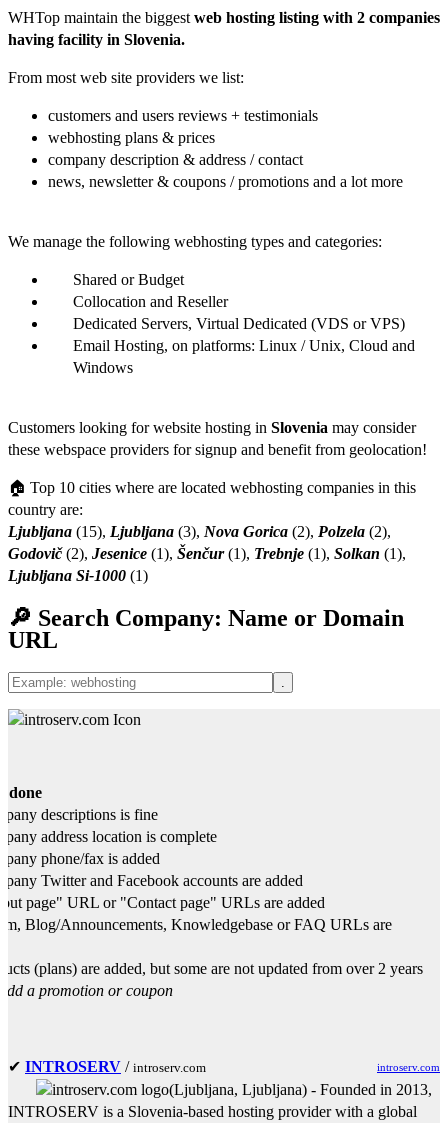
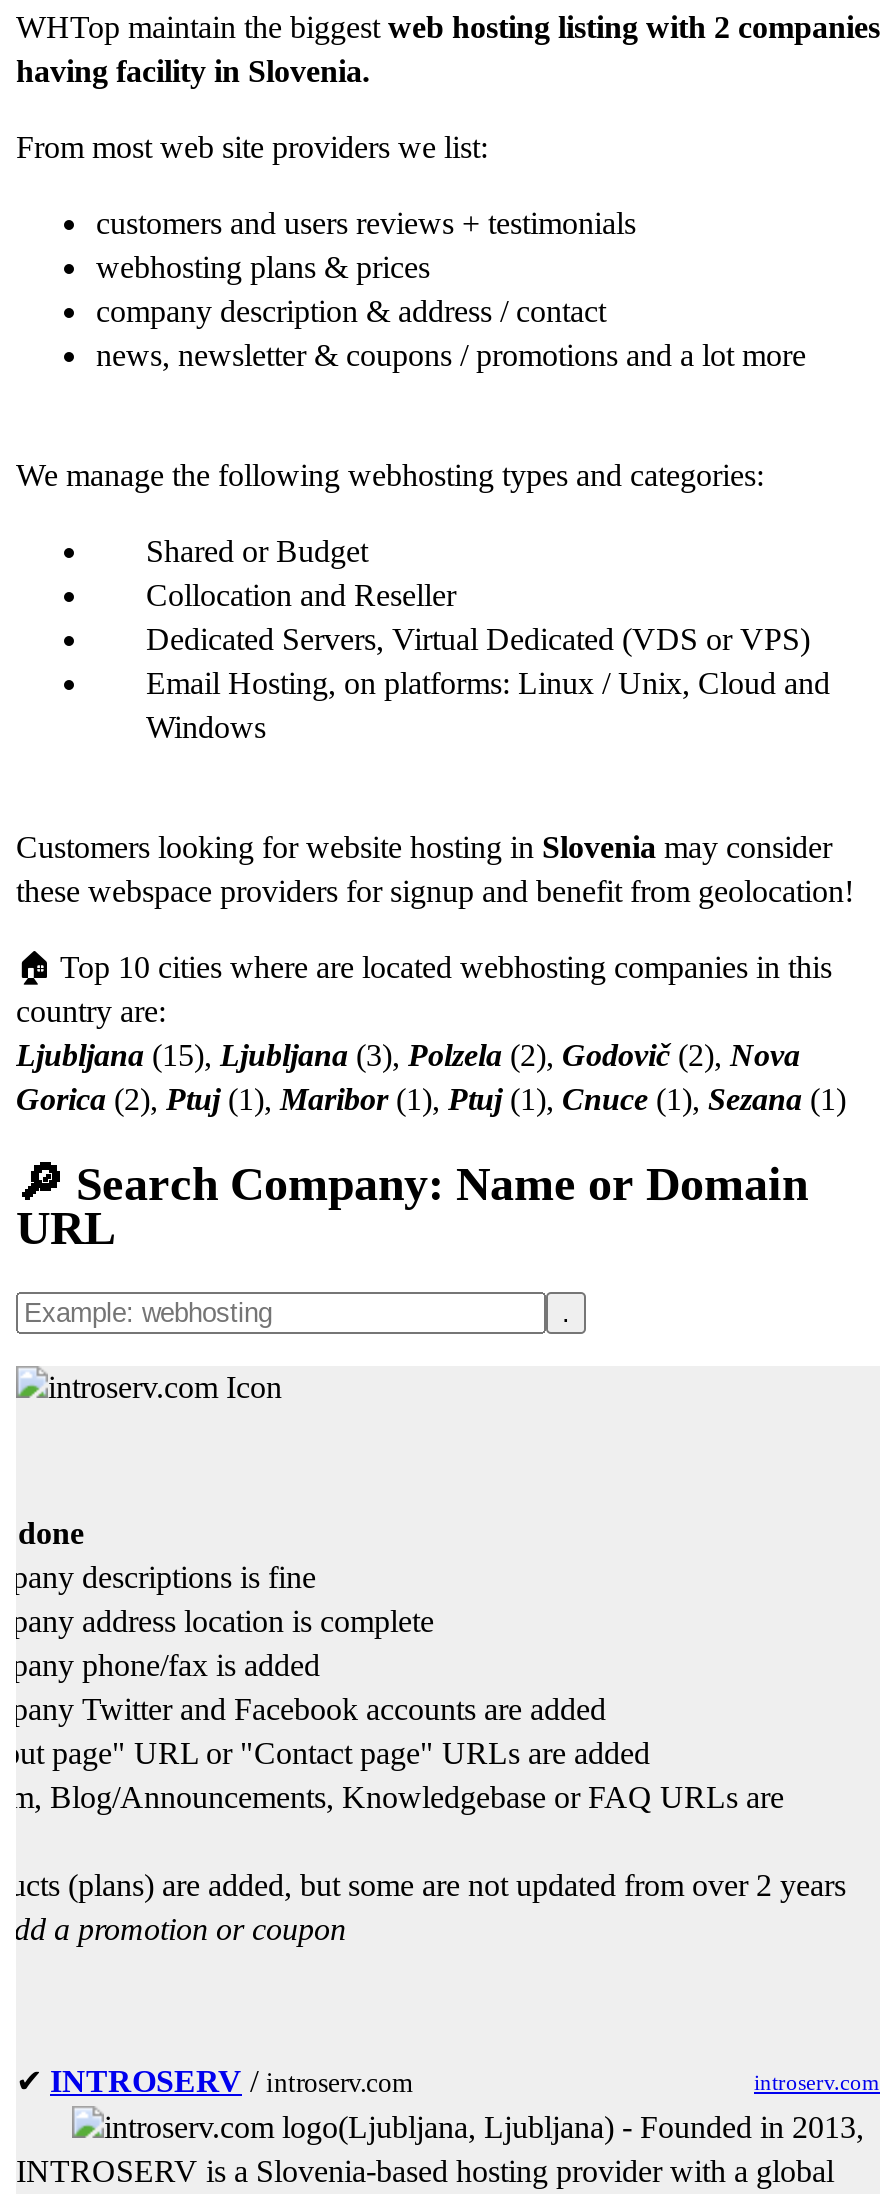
- Ljubljana (15), Ljubljana (3), Nova Gorica (2), Polzela (2),
- Godovič (2), Jesenice (1), Šenčur (1), Trebnje (1), Solkan (1),
- Ljubljana Si-1000 (1)
+ Ljubljana (15), Ljubljana (3), Polzela (2), Godovič (2), Nova
+ Gorica (2), Ptuj (1), Maribor (1), Ptuj (1), Cnuce (1), Sezana (1)
